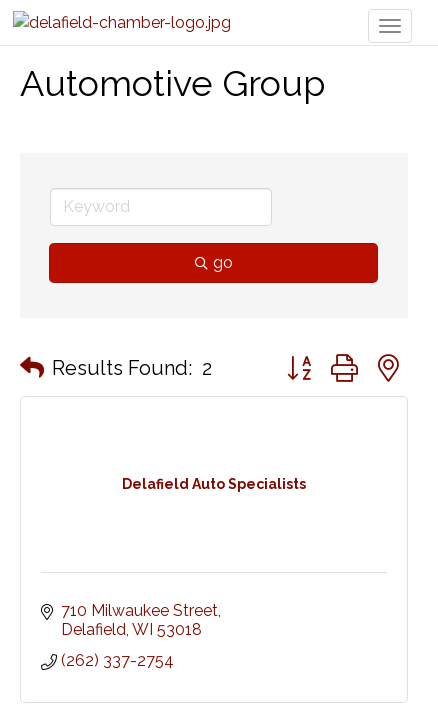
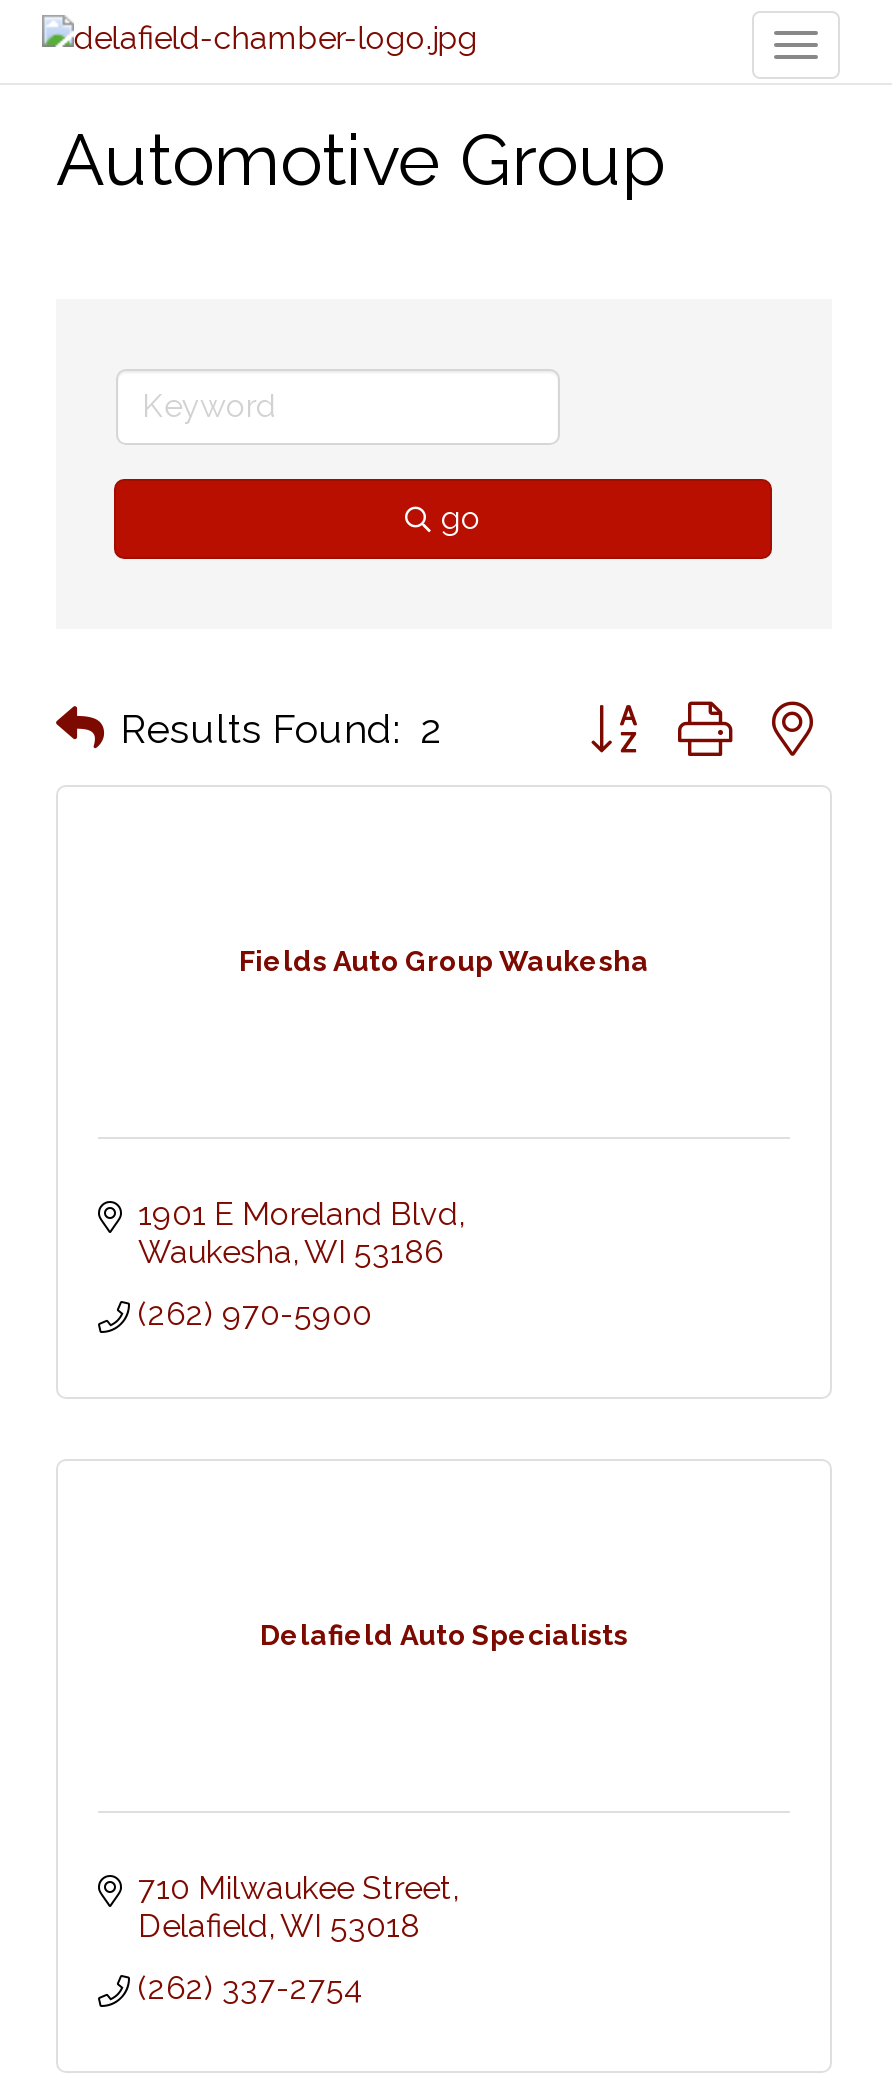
+ 1901 E Moreland Blvd
+ Waukesha WI 53186
+ (262) 970-5900

+ Fields Auto Group Waukesha
